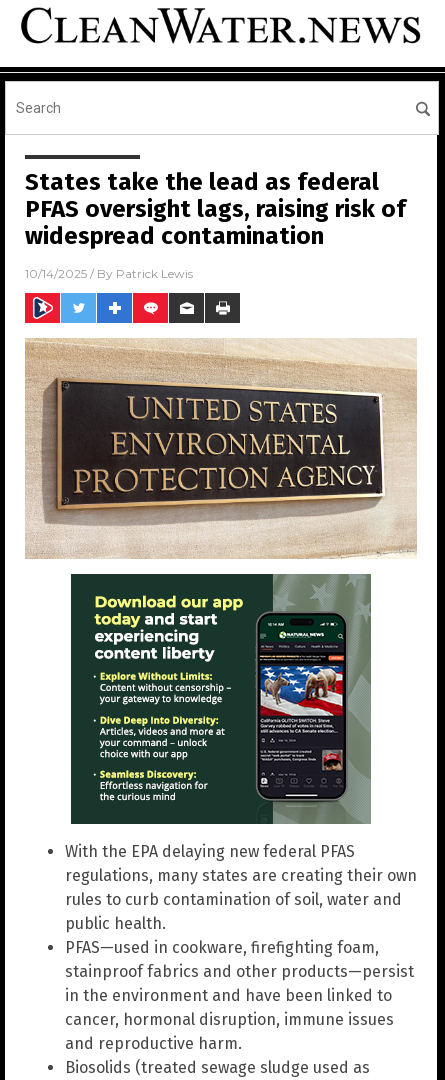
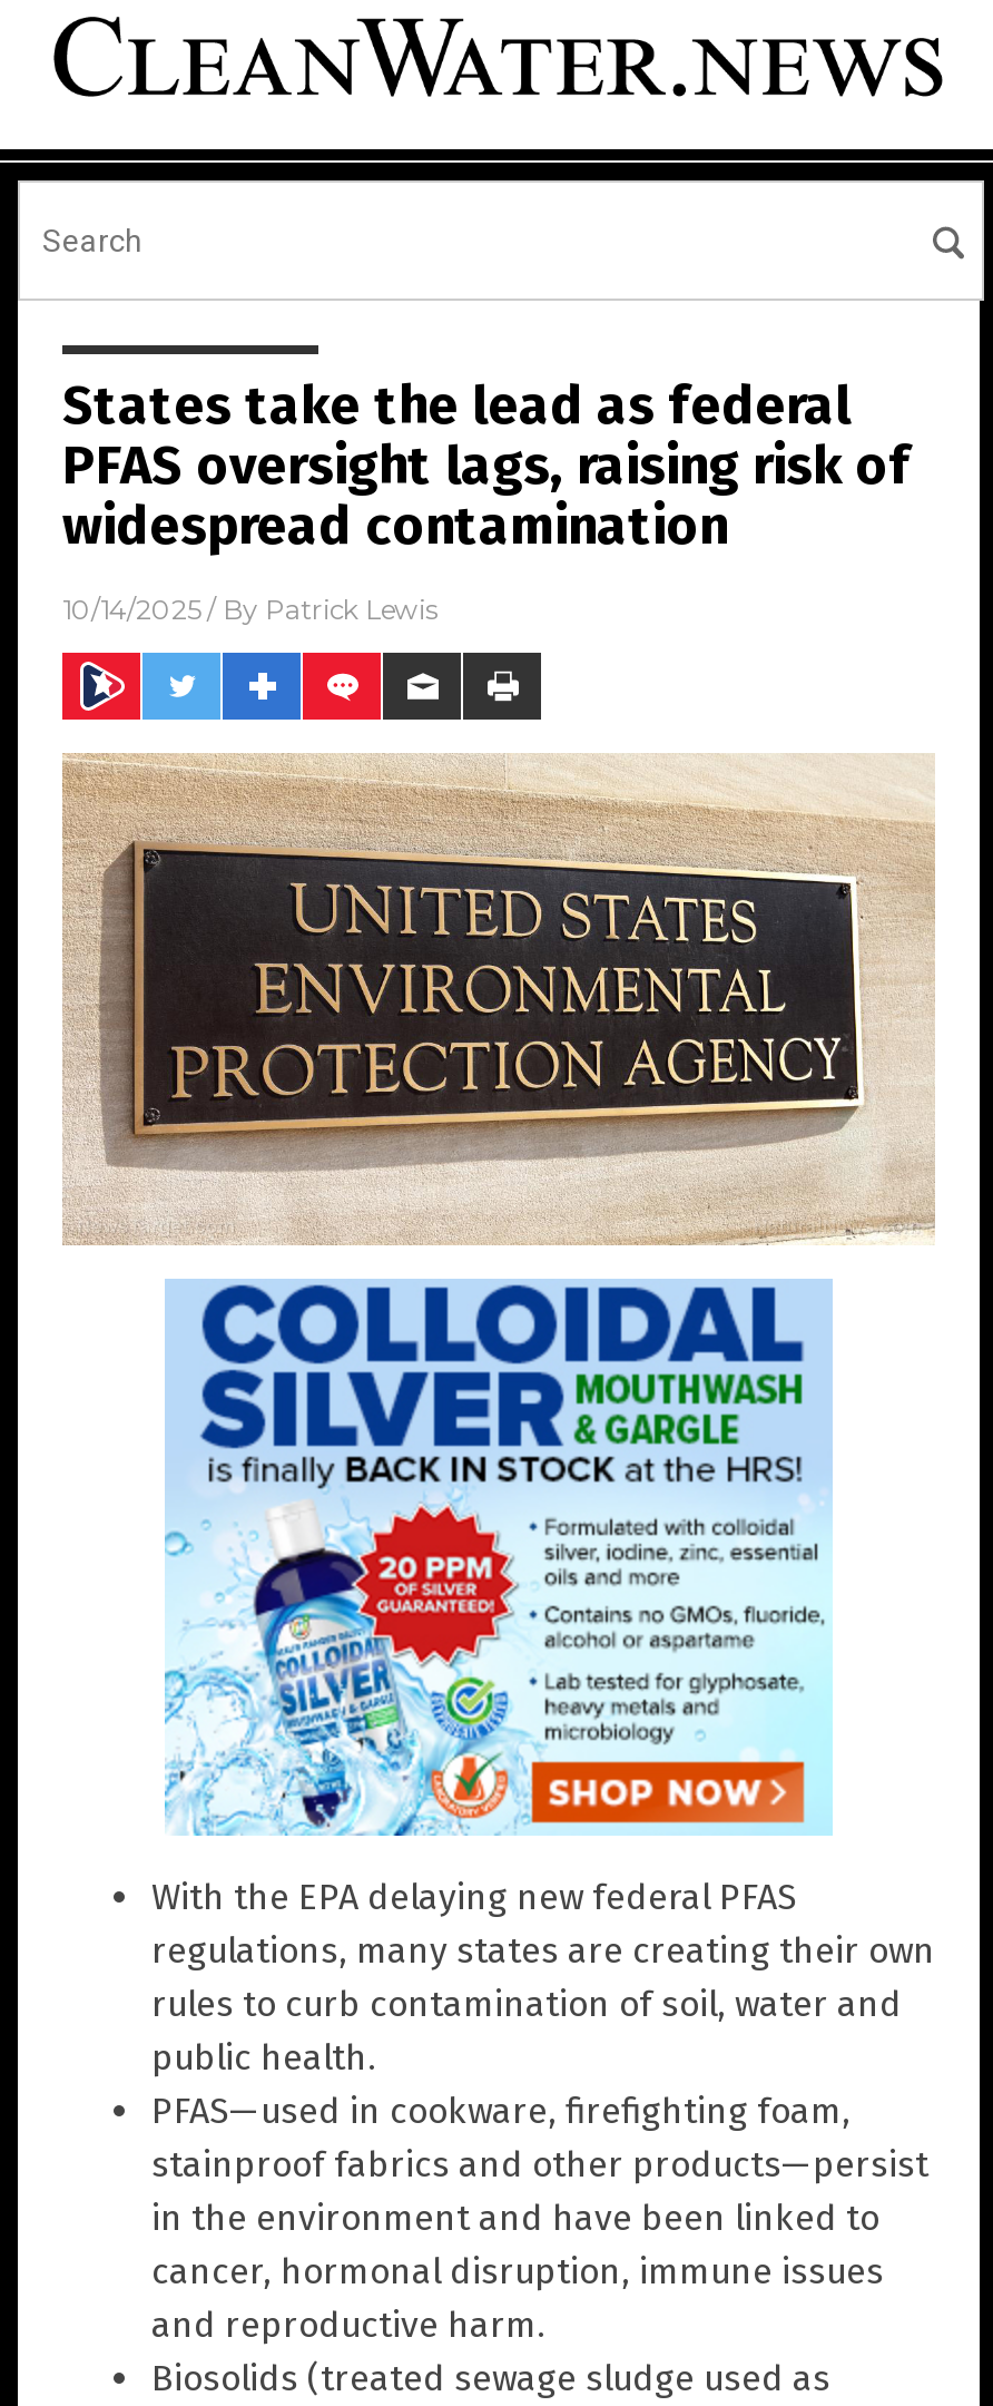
- [image]
+ [image]
